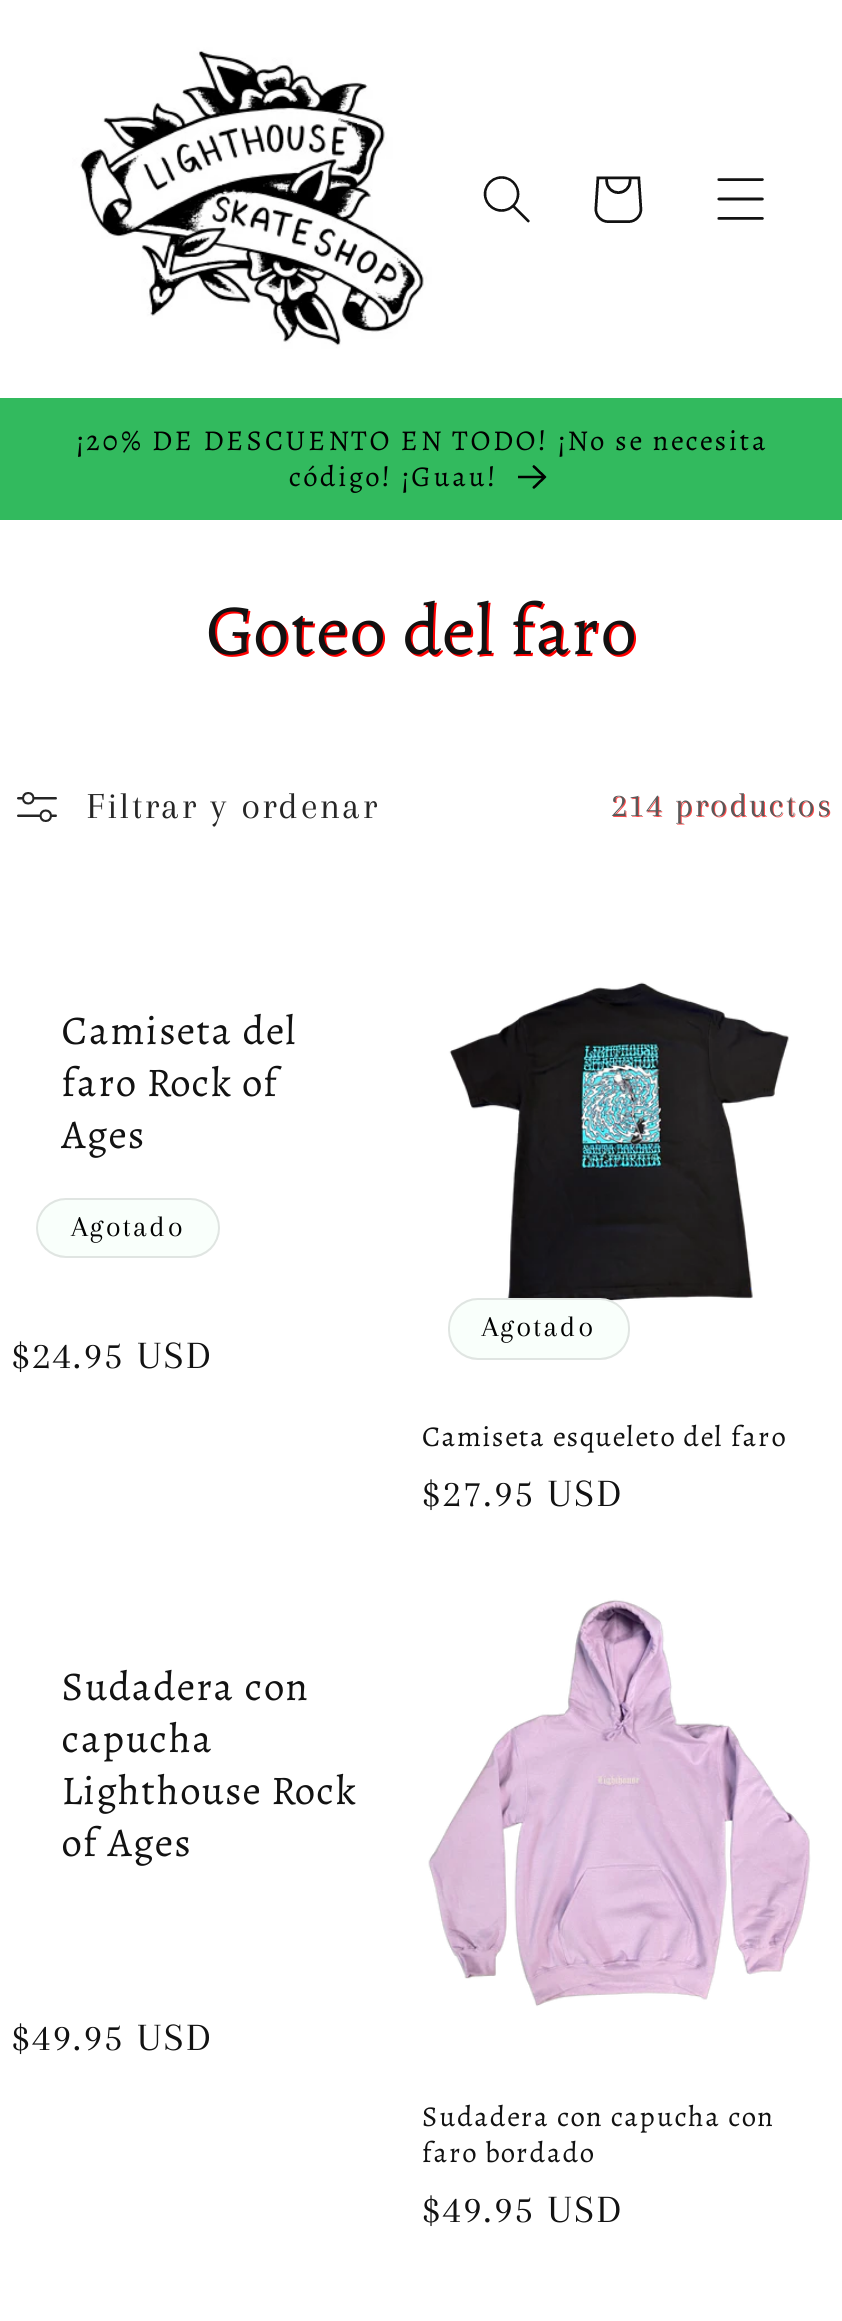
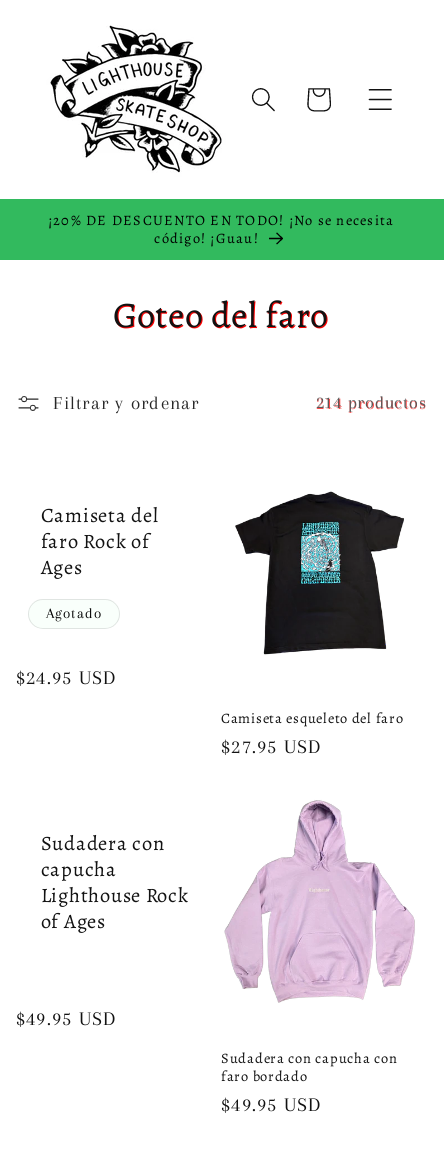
- Agotado
